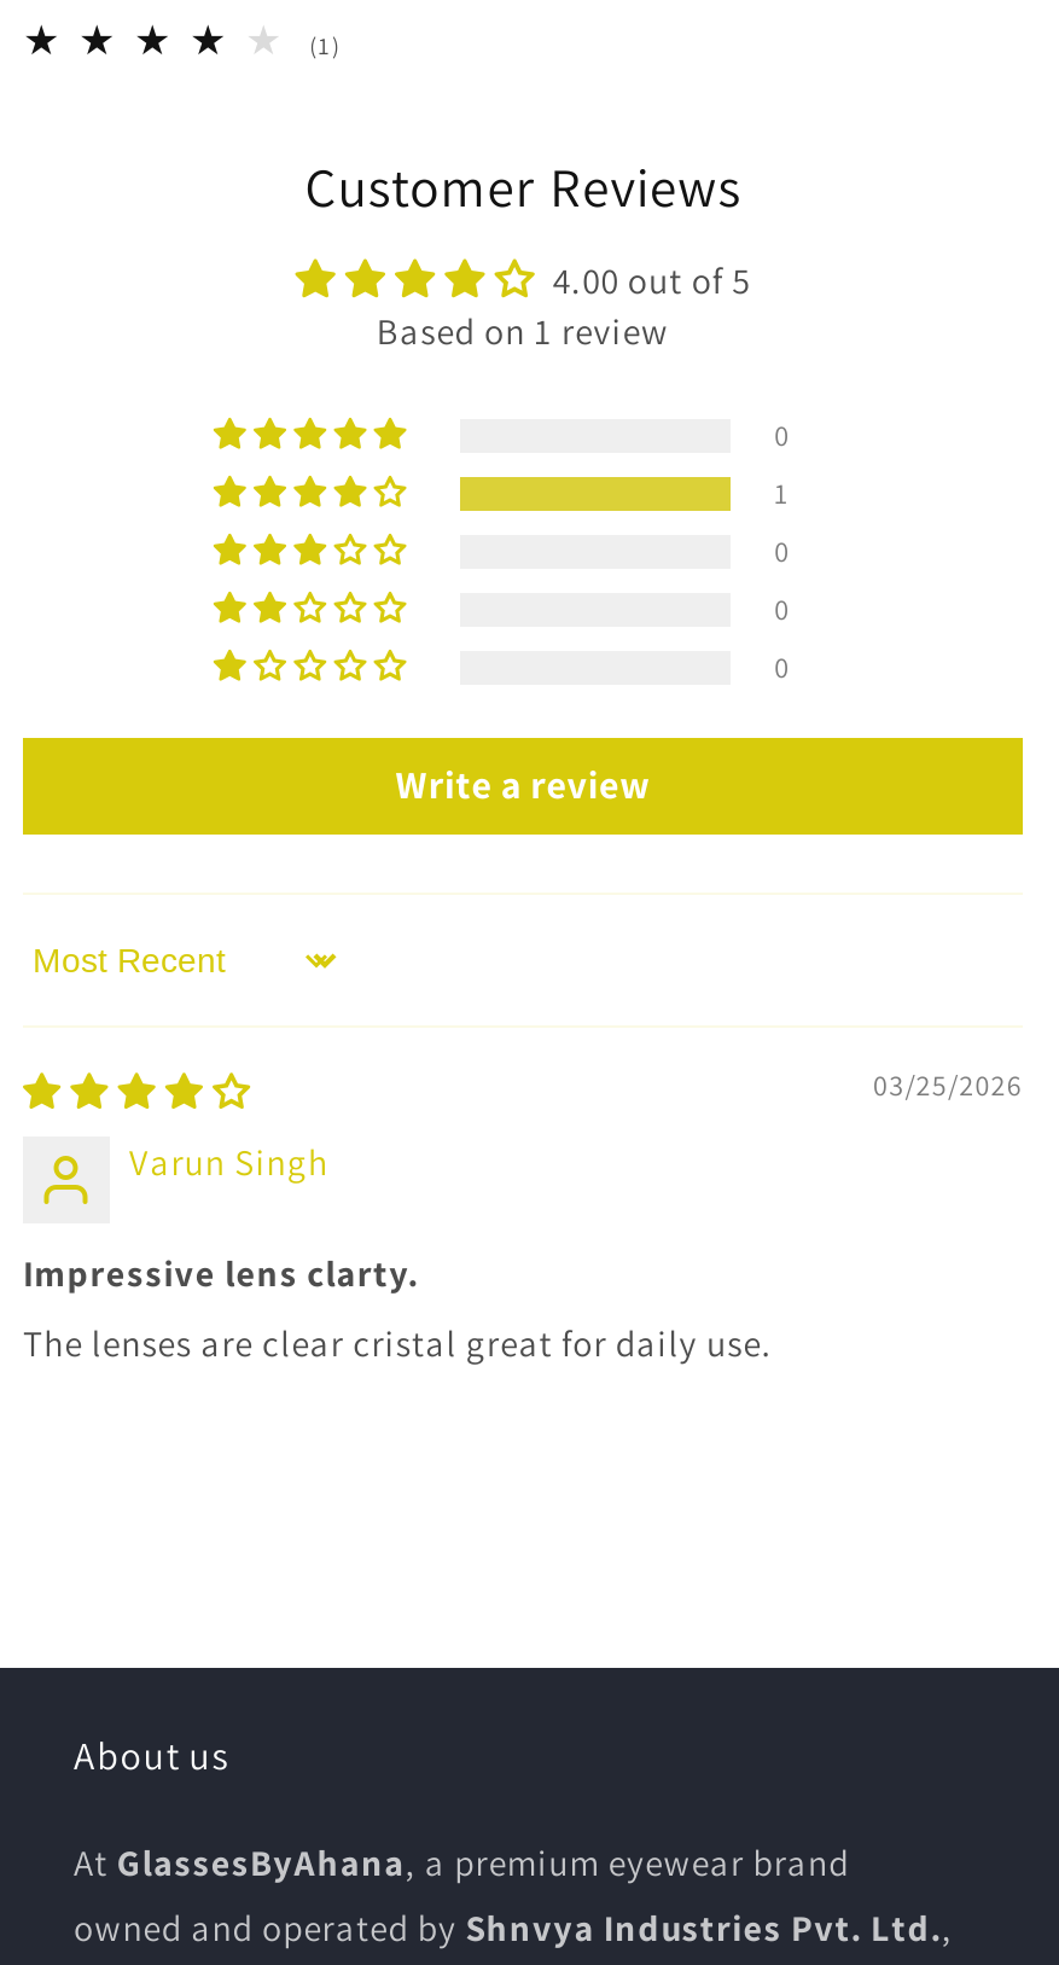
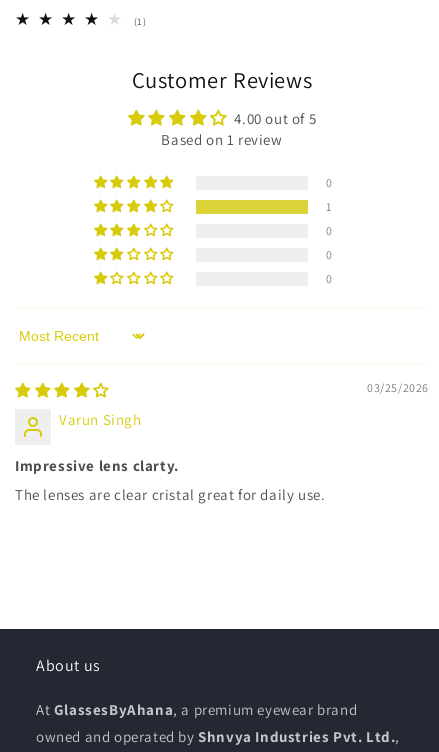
- Write a review
